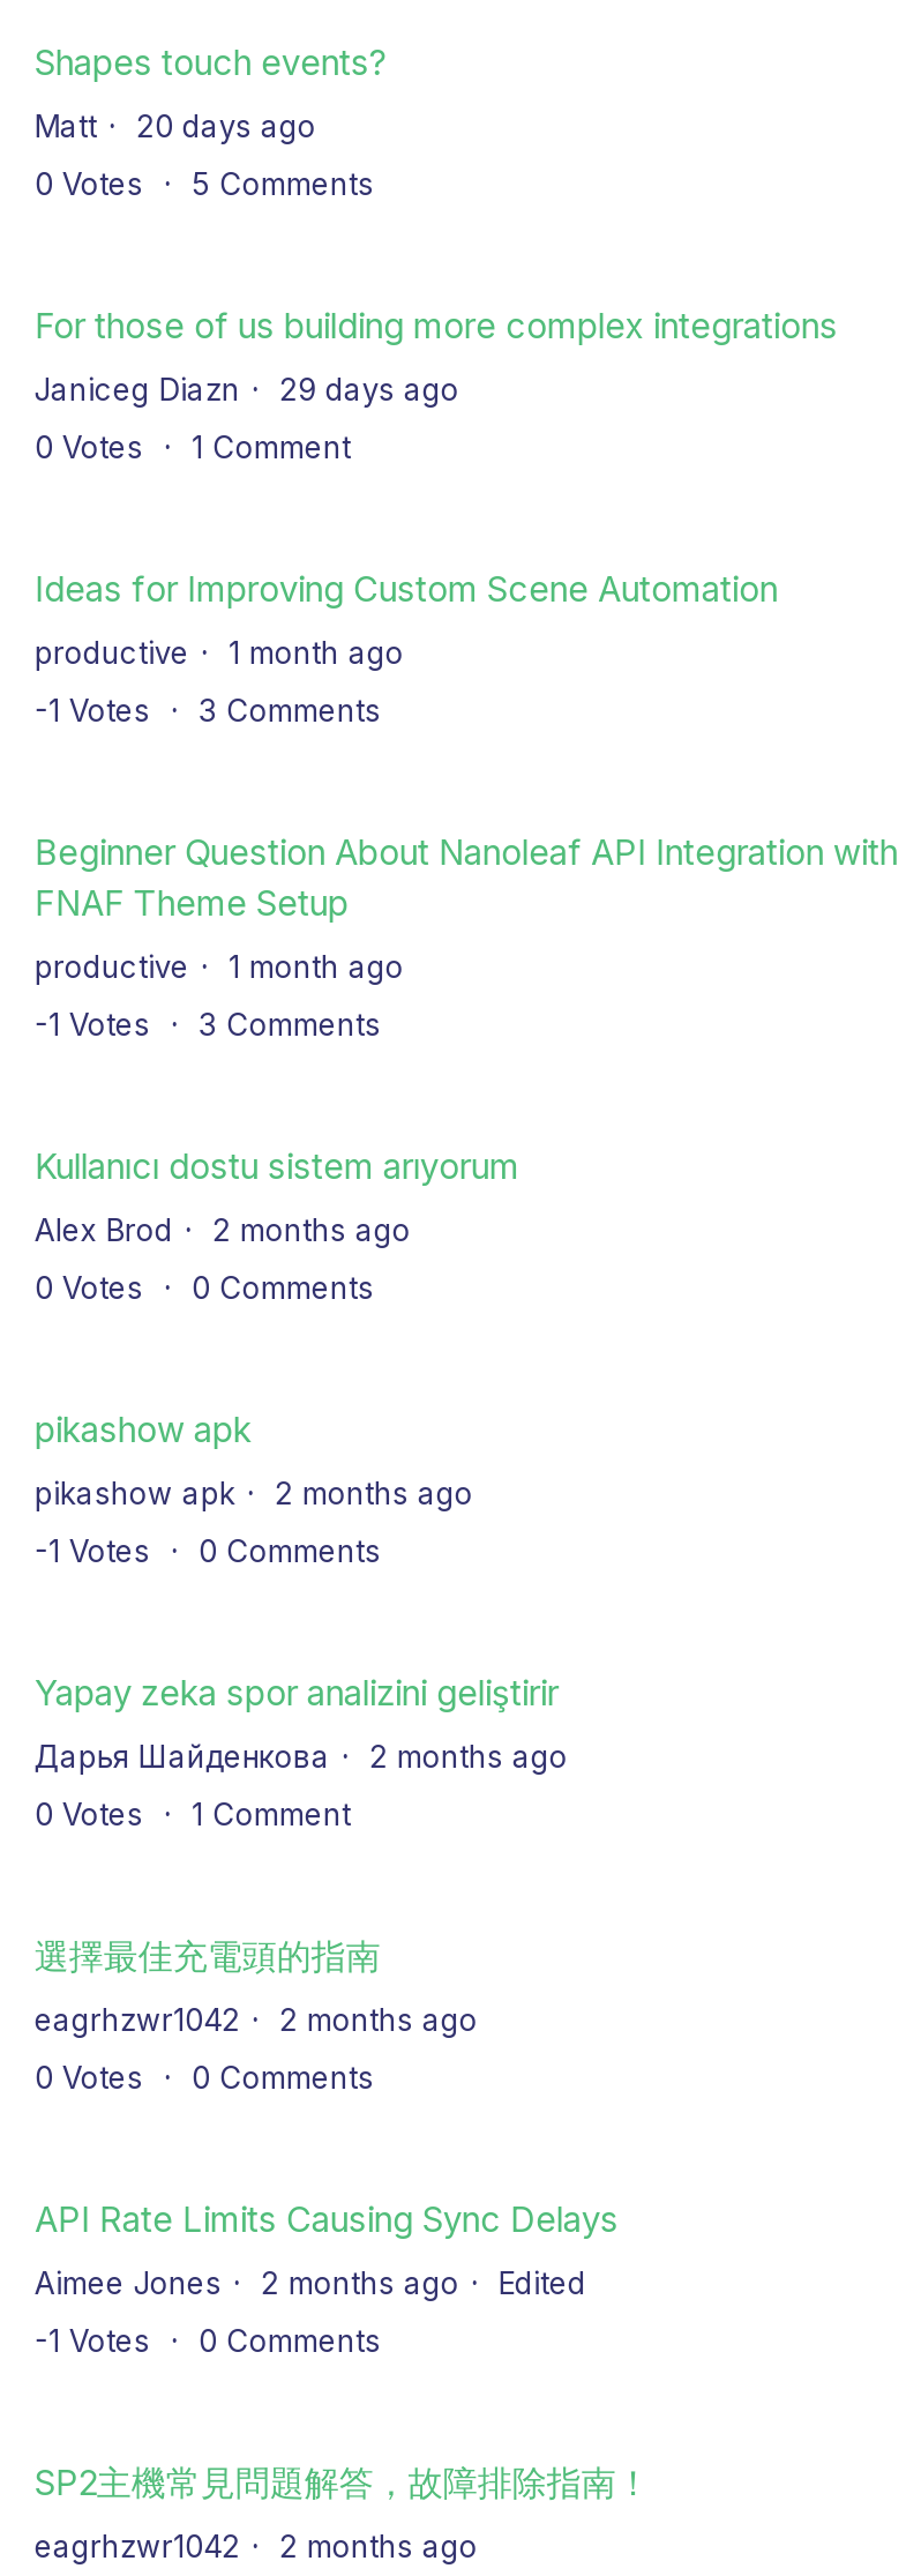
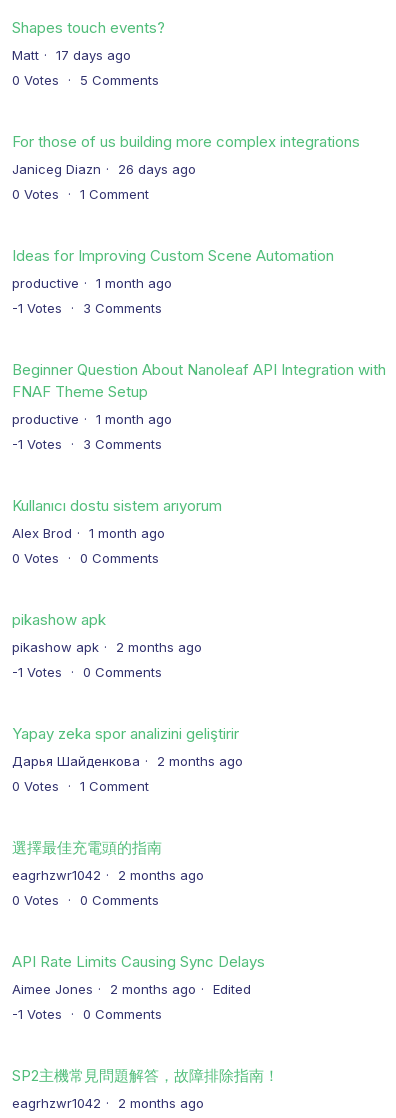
- Matt 20 days ago
+ Matt 17 days ago

- Janiceg Diazn 29 days ago
+ Janiceg Diazn 26 days ago

- Alex Brod 2 months ago
+ Alex Brod 1 month ago
